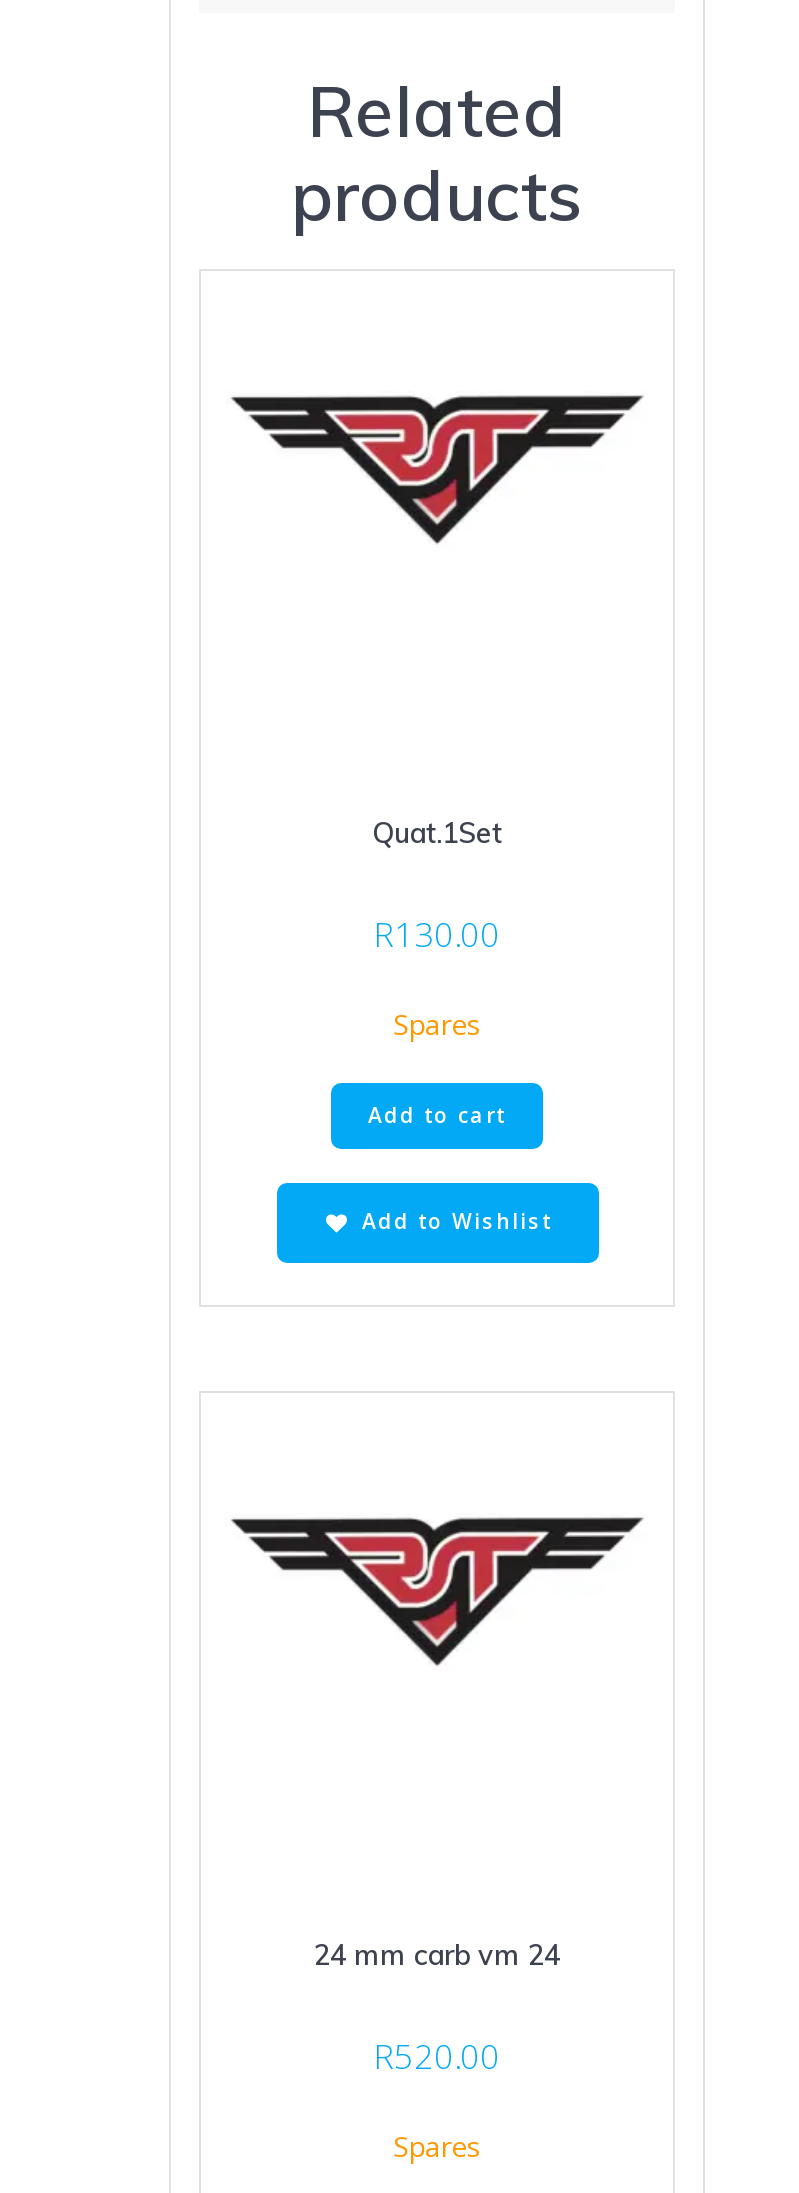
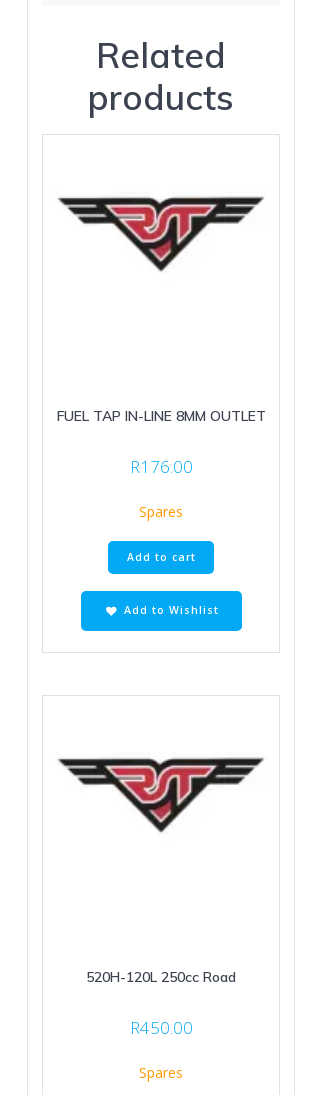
- Quat.1Set
+ FUEL TAP IN-LINE 8MM OUTLET

- R130.00
+ R176.00

- 24 mm carb vm 24
+ 520H-120L 250cc Road

- R520.00
+ R450.00
